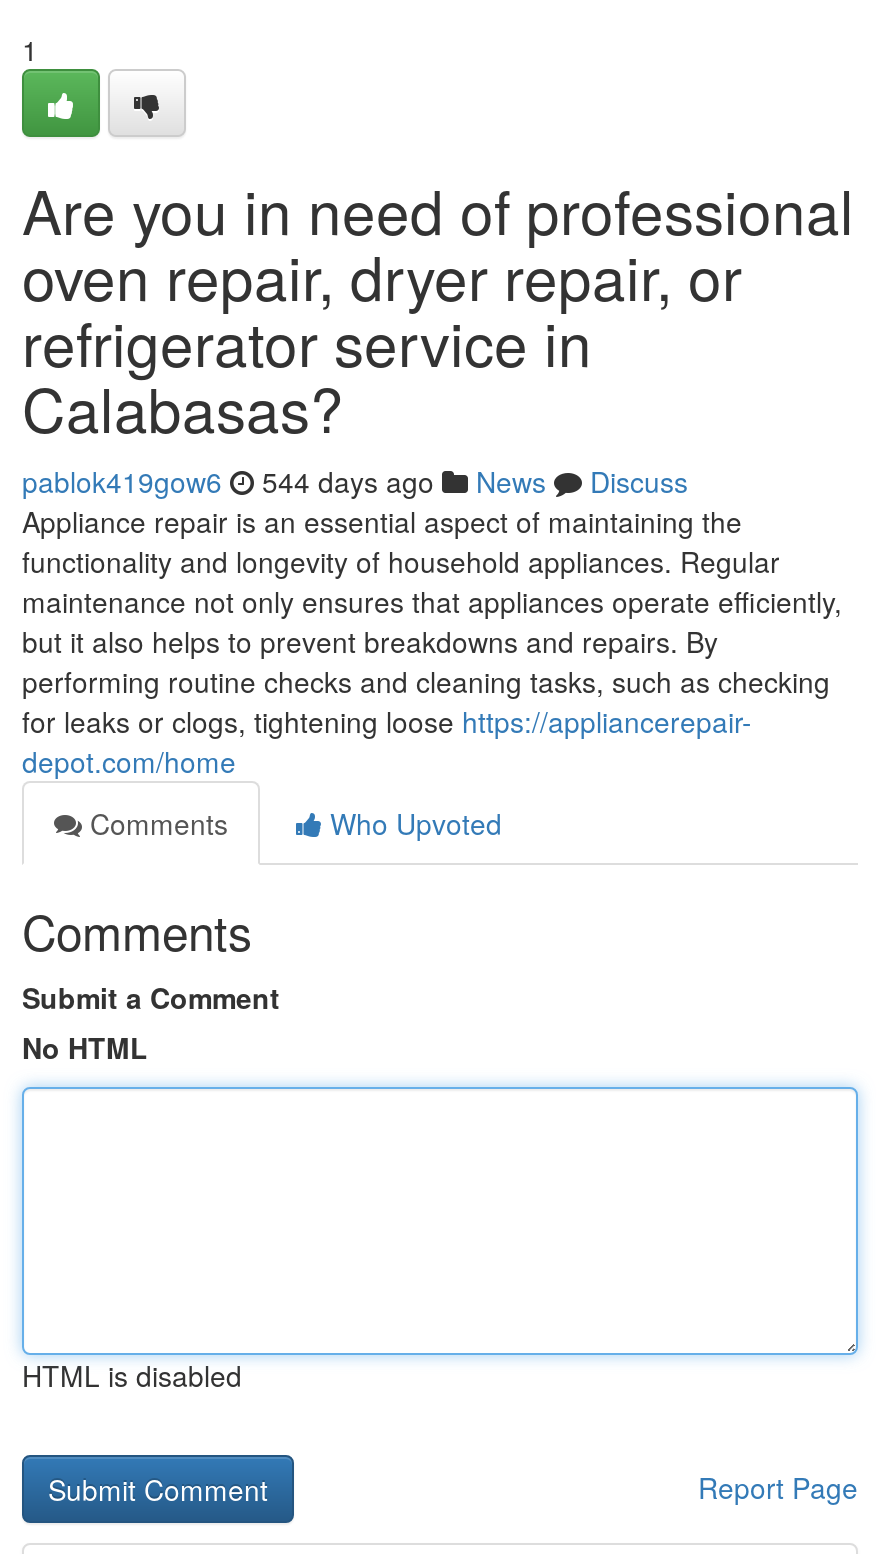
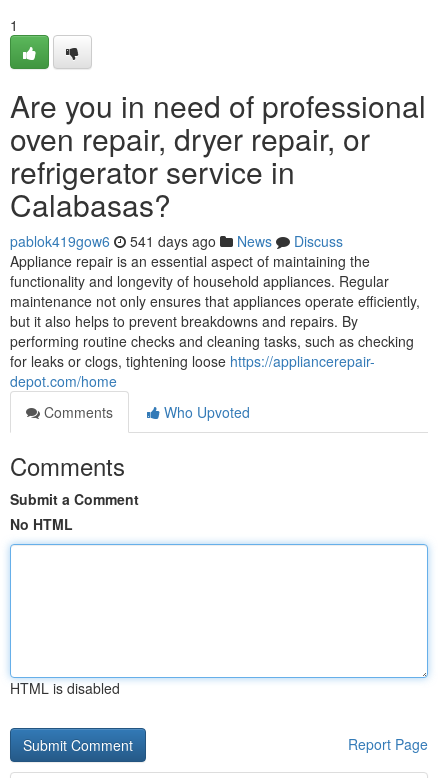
- pablok419gow6 544 days ago News Discuss
+ pablok419gow6 541 days ago News Discuss
